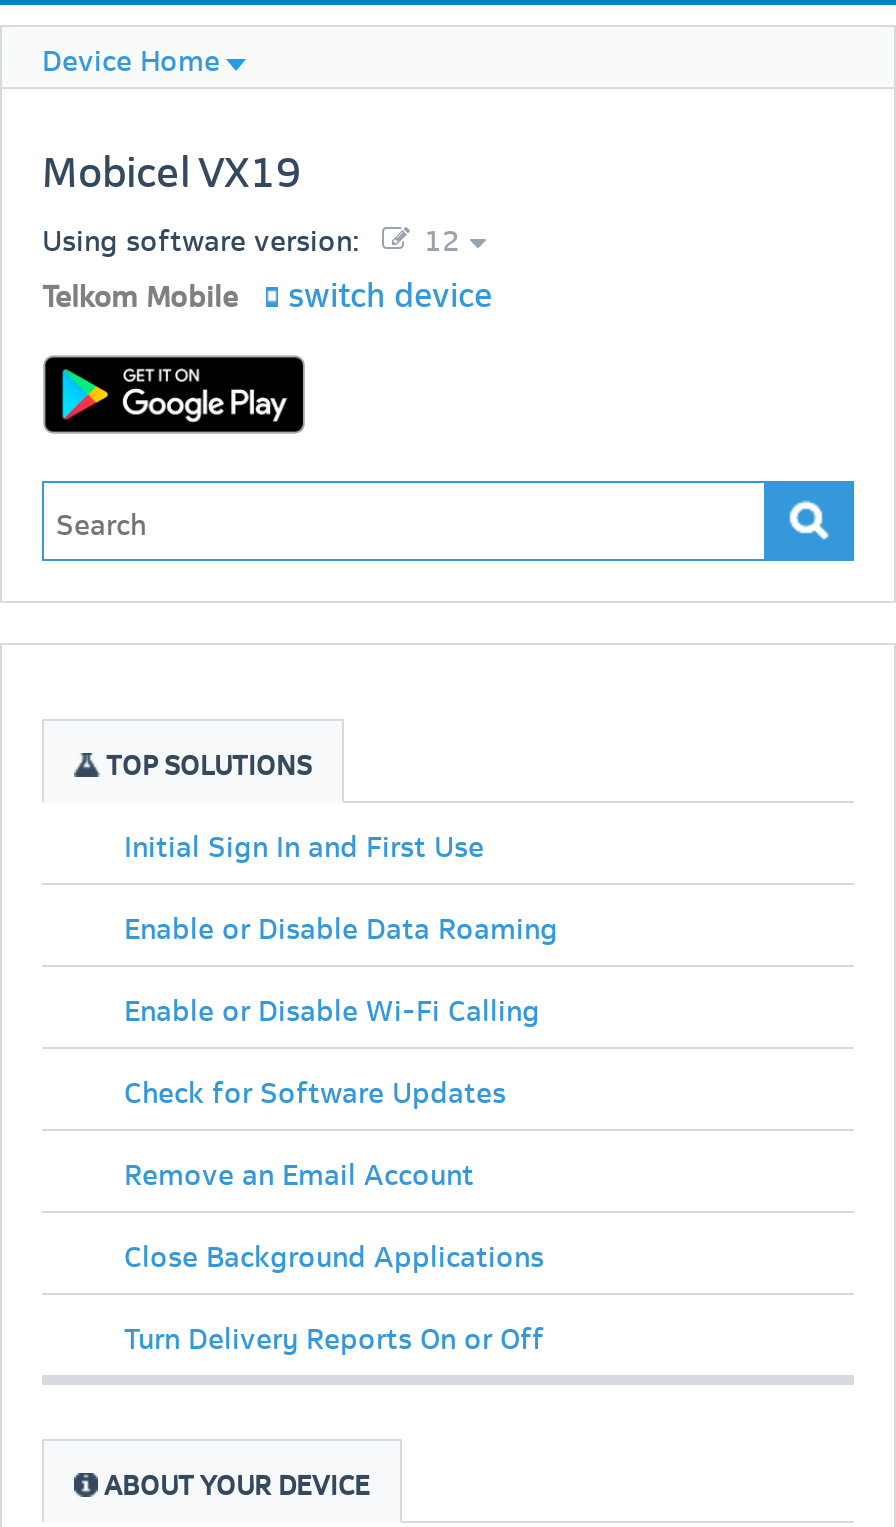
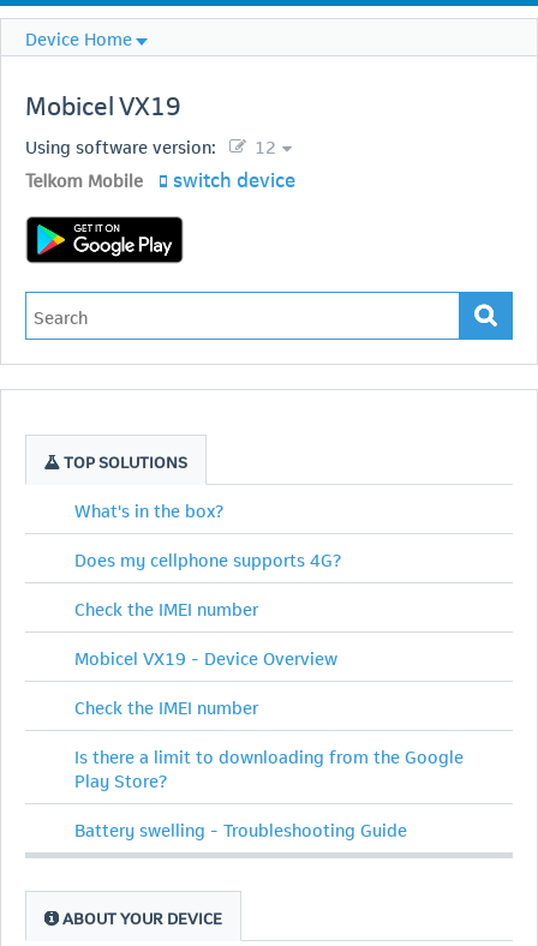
- Initial Sign In and First Use
+ What's in the box?

- Enable or Disable Data Roaming
+ Does my cellphone supports 4G?

- Enable or Disable Wi-Fi Calling
+ Check the IMEI number

- Check for Software Updates
+ Mobicel VX19 - Device Overview

- Remove an Email Account
+ Check the IMEI number

- Close Background Applications
+ Is there a limit to downloading from the Google
+ Play Store?

- Turn Delivery Reports On or Off
+ Battery swelling - Troubleshooting Guide
